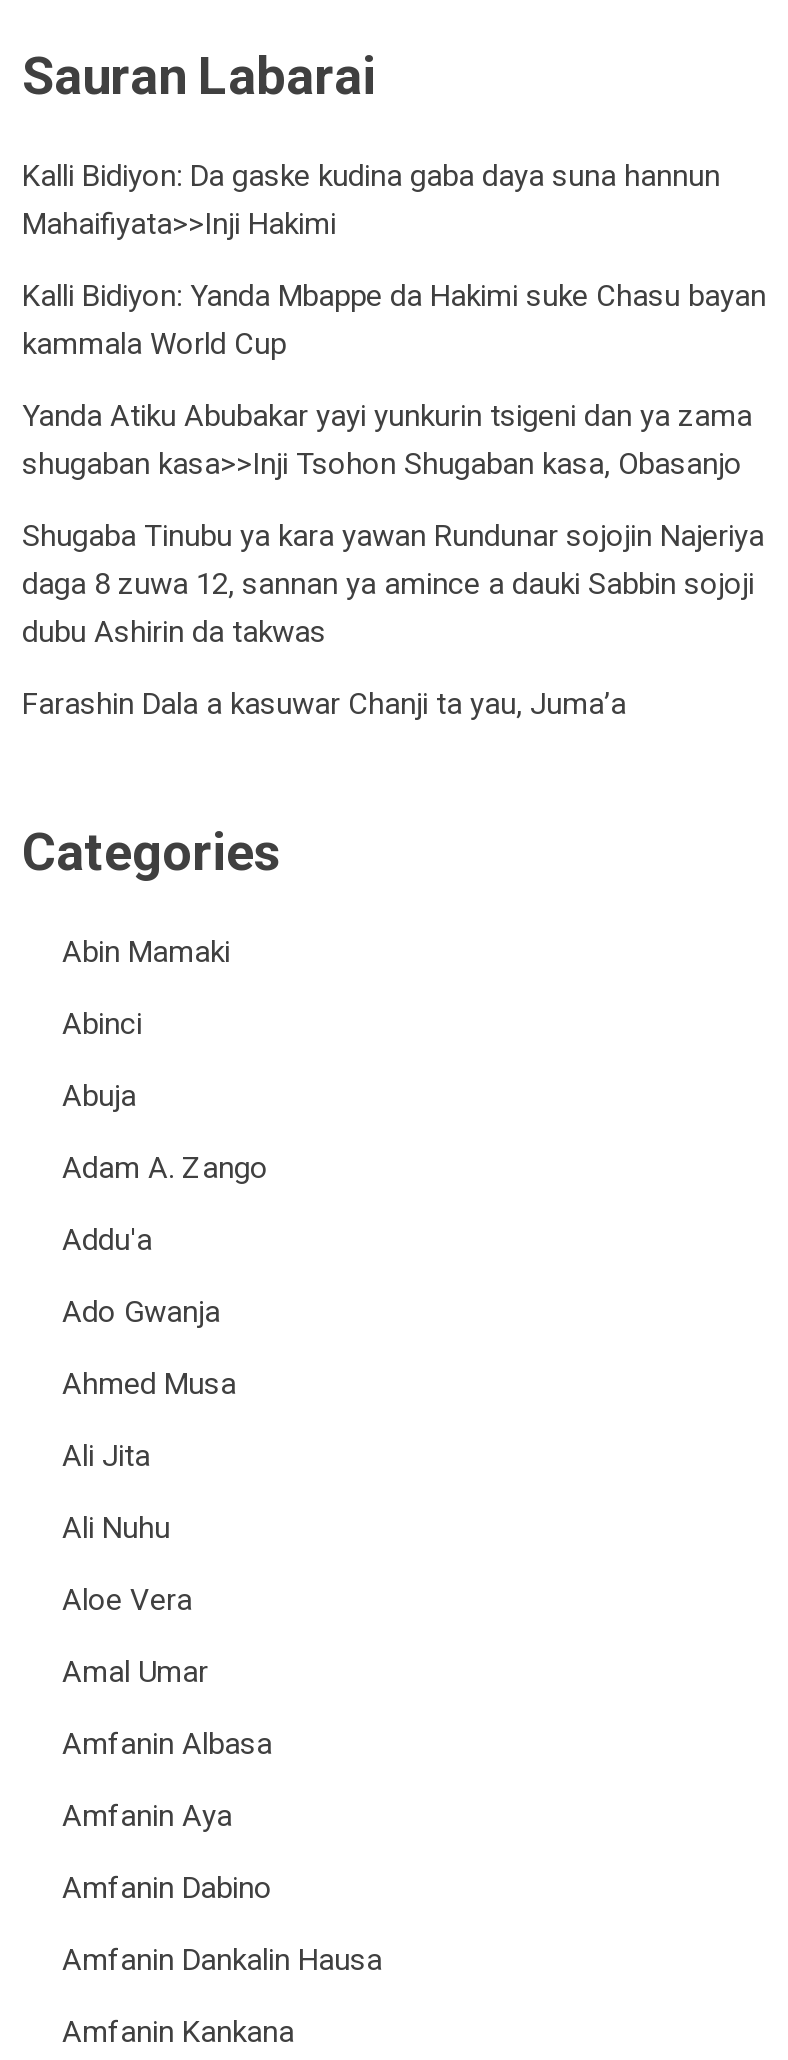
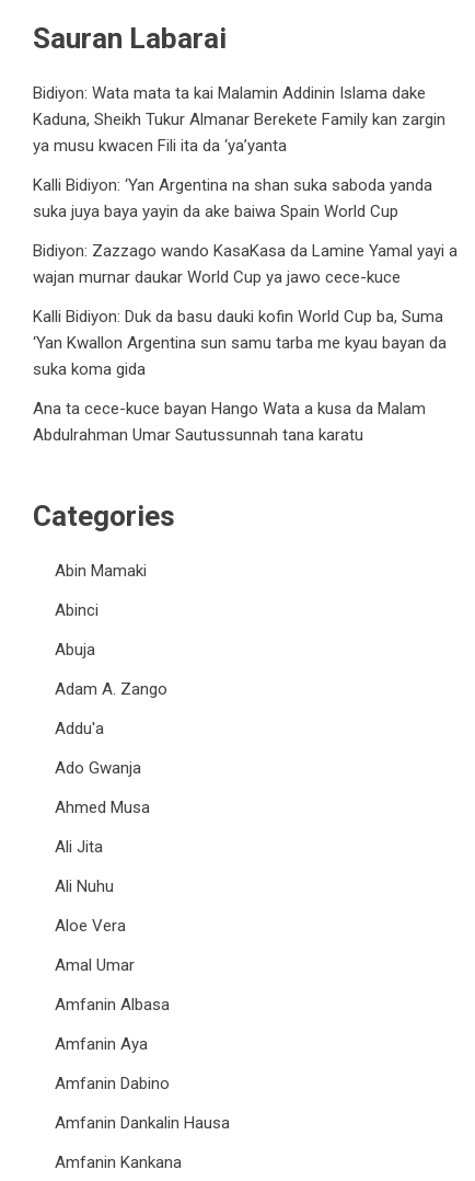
- Kalli Bidiyon: Da gaske kudina gaba daya suna hannun
- Mahaifiyata>>Inji Hakimi
+ Bidiyon: Wata mata ta kai Malamin Addinin Islama dake
+ Kaduna, Sheikh Tukur Almanar Berekete Family kan zargin
+ ya musu kwacen Fili ita da ‘ya’yanta

- Kalli Bidiyon: Yanda Mbappe da Hakimi suke Chasu bayan
- kammala World Cup
+ Kalli Bidiyon: ‘Yan Argentina na shan suka saboda yanda
+ suka juya baya yayin da ake baiwa Spain World Cup

- Yanda Atiku Abubakar yayi yunkurin tsigeni dan ya zama
- shugaban kasa>>Inji Tsohon Shugaban kasa, Obasanjo
+ Bidiyon: Zazzago wando KasaKasa da Lamine Yamal yayi a
+ wajan murnar daukar World Cup ya jawo cece-kuce

- Shugaba Tinubu ya kara yawan Rundunar sojojin Najeriya
- daga 8 zuwa 12, sannan ya amince a dauki Sabbin sojoji
- dubu Ashirin da takwas
+ Kalli Bidiyon: Duk da basu dauki kofin World Cup ba, Suma
+ ‘Yan Kwallon Argentina sun samu tarba me kyau bayan da
+ suka koma gida

- Farashin Dala a kasuwar Chanji ta yau, Juma’a
+ Ana ta cece-kuce bayan Hango Wata a kusa da Malam
+ Abdulrahman Umar Sautussunnah tana karatu
